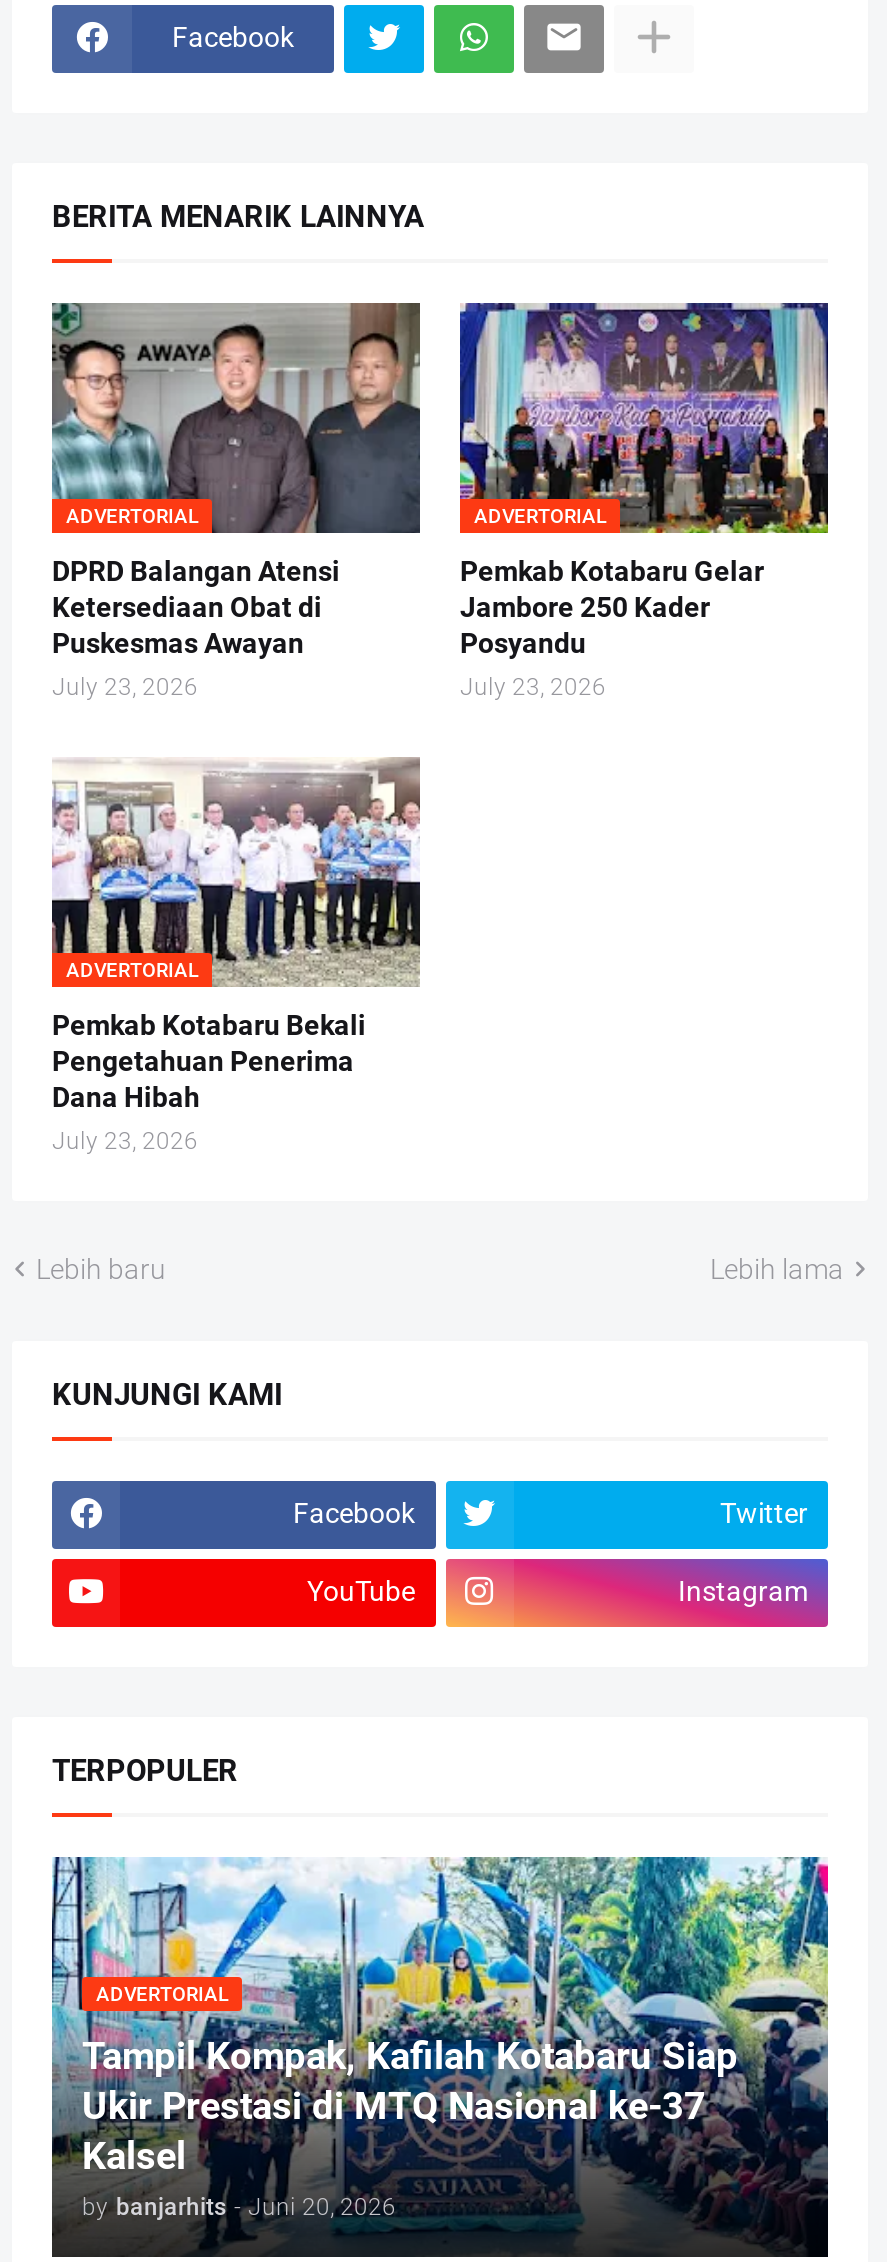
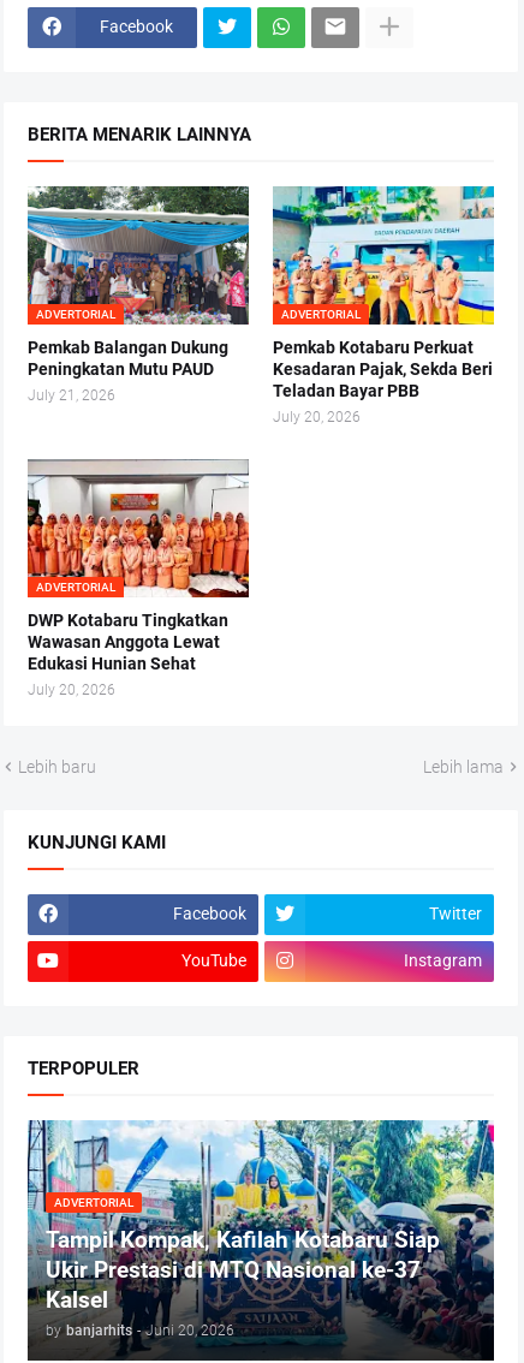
- [image]
- DPRD Balangan Atensi
- Ketersediaan Obat di
- Puskesmas Awayan
- July 23, 2026
+ [image]
+ Pemkab Balangan Dukung
+ Peningkatan Mutu PAUD
+ July 21, 2026

- [image]
- Pemkab Kotabaru Gelar
- Jambore 250 Kader
- Posyandu
- July 23, 2026
+ [image]
+ Pemkab Kotabaru Perkuat
+ Kesadaran Pajak, Sekda Beri
+ Teladan Bayar PBB
+ July 20, 2026

- [image]
- Pemkab Kotabaru Bekali
- Pengetahuan Penerima
- Dana Hibah
- July 23, 2026
+ [image]
+ DWP Kotabaru Tingkatkan
+ Wawasan Anggota Lewat
+ Edukasi Hunian Sehat
+ July 20, 2026
